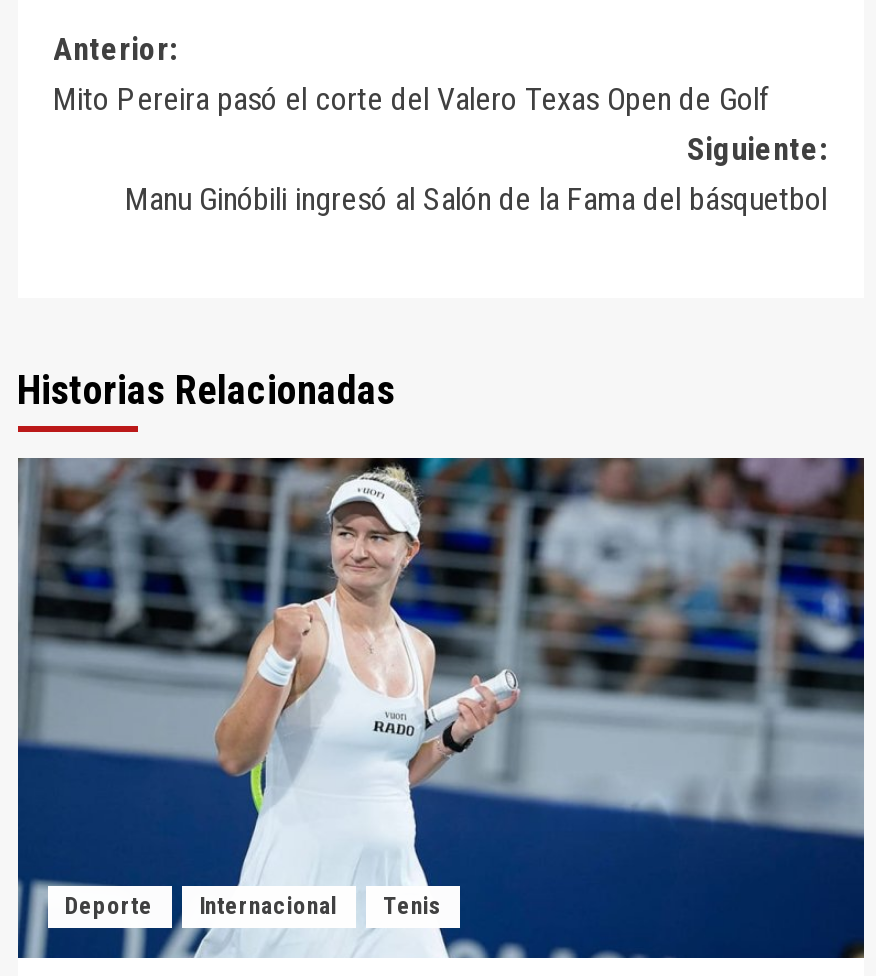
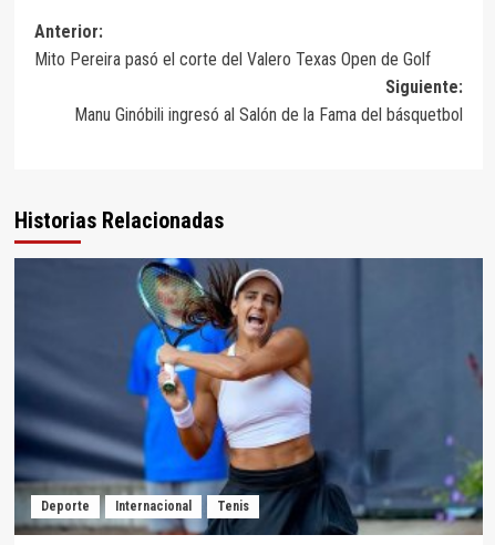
- [image]
+ [image]
